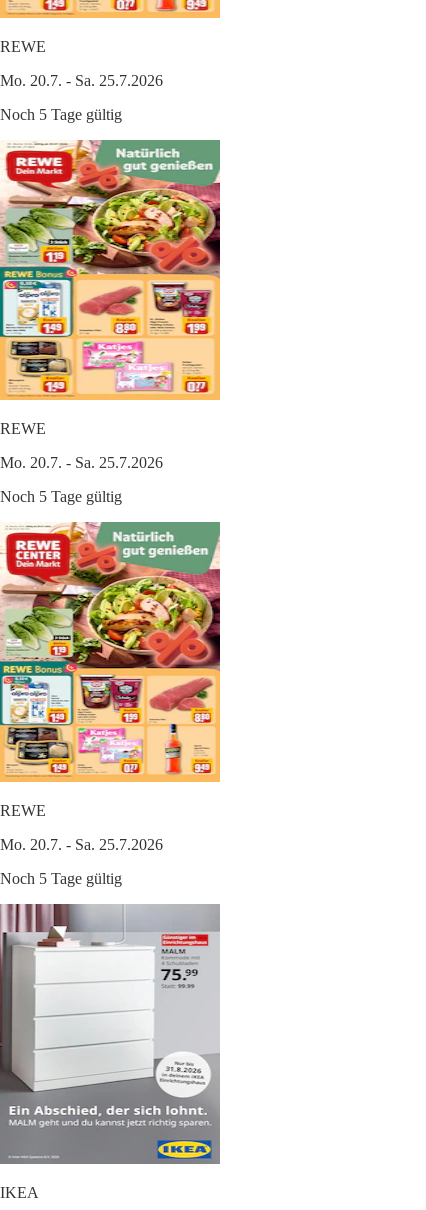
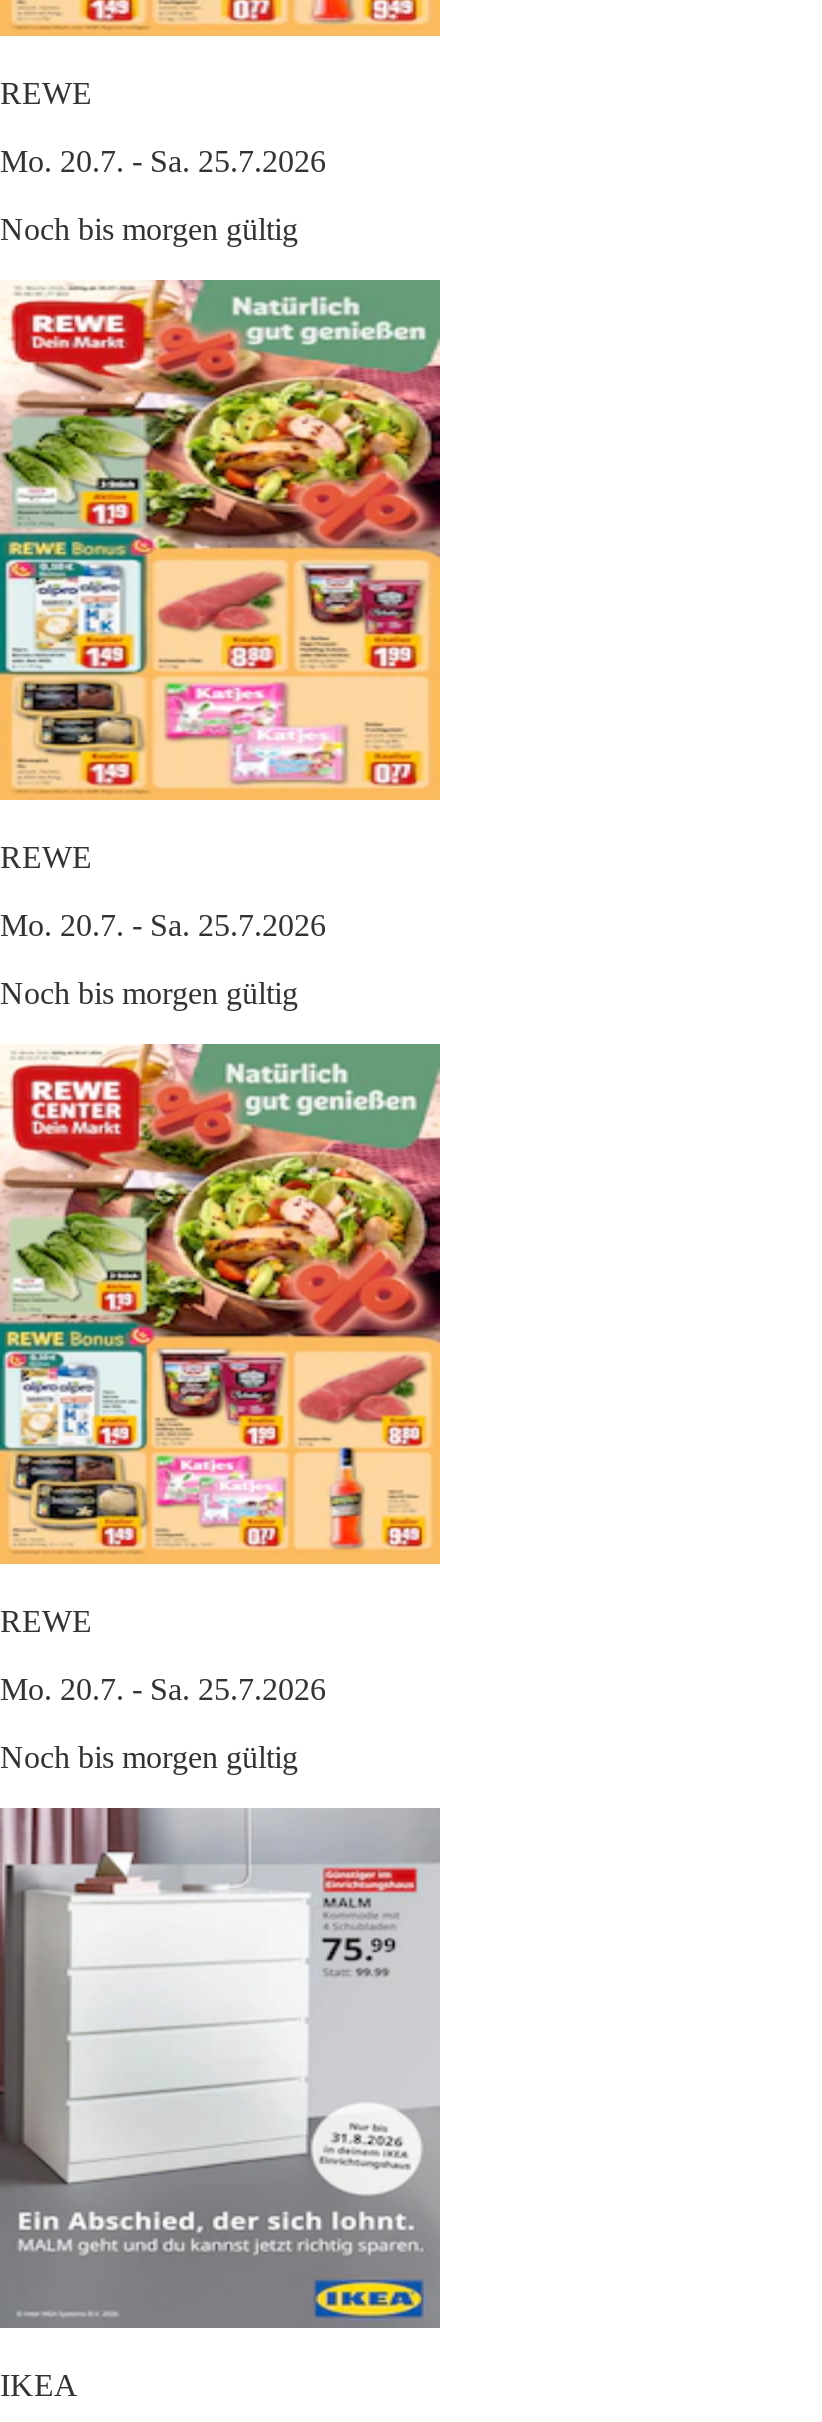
- Noch 5 Tage gültig
+ Noch bis morgen gültig

- Noch 5 Tage gültig
+ Noch bis morgen gültig

- Noch 5 Tage gültig
+ Noch bis morgen gültig
